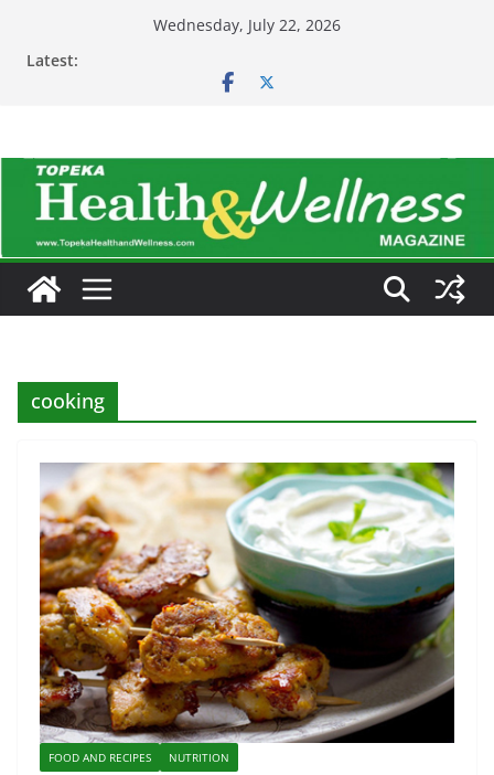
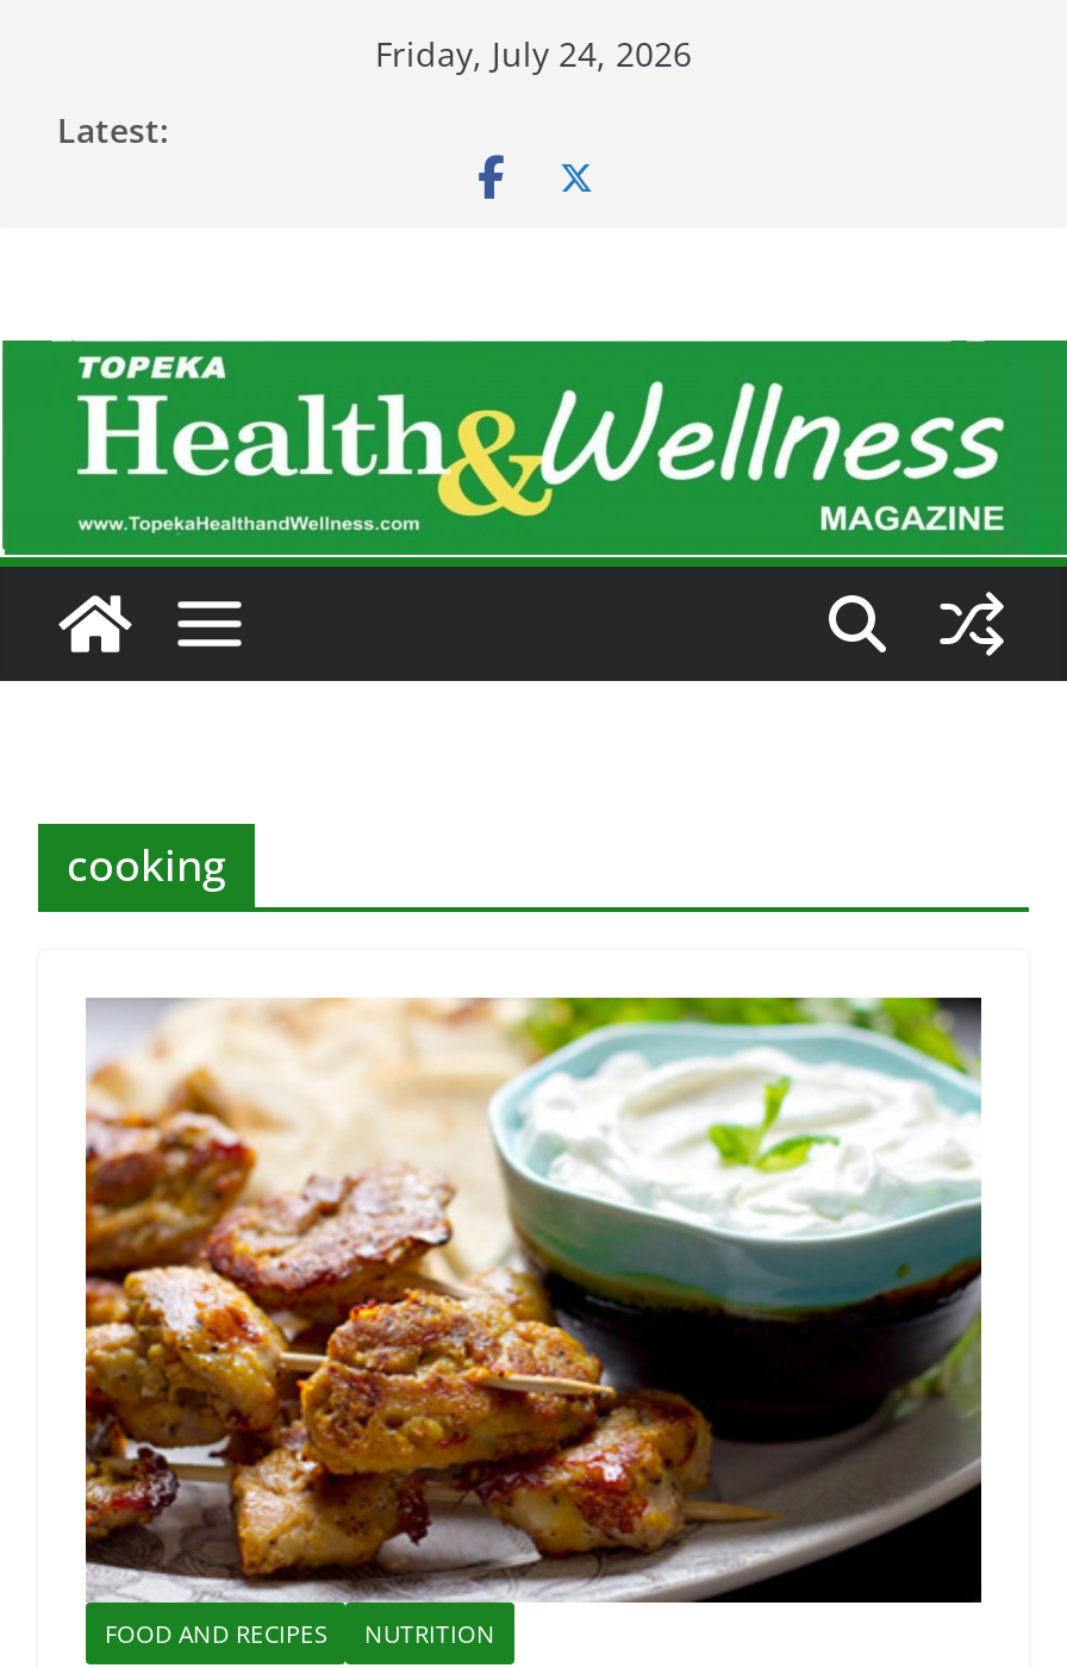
- Wednesday, July 22, 2026
+ Friday, July 24, 2026
